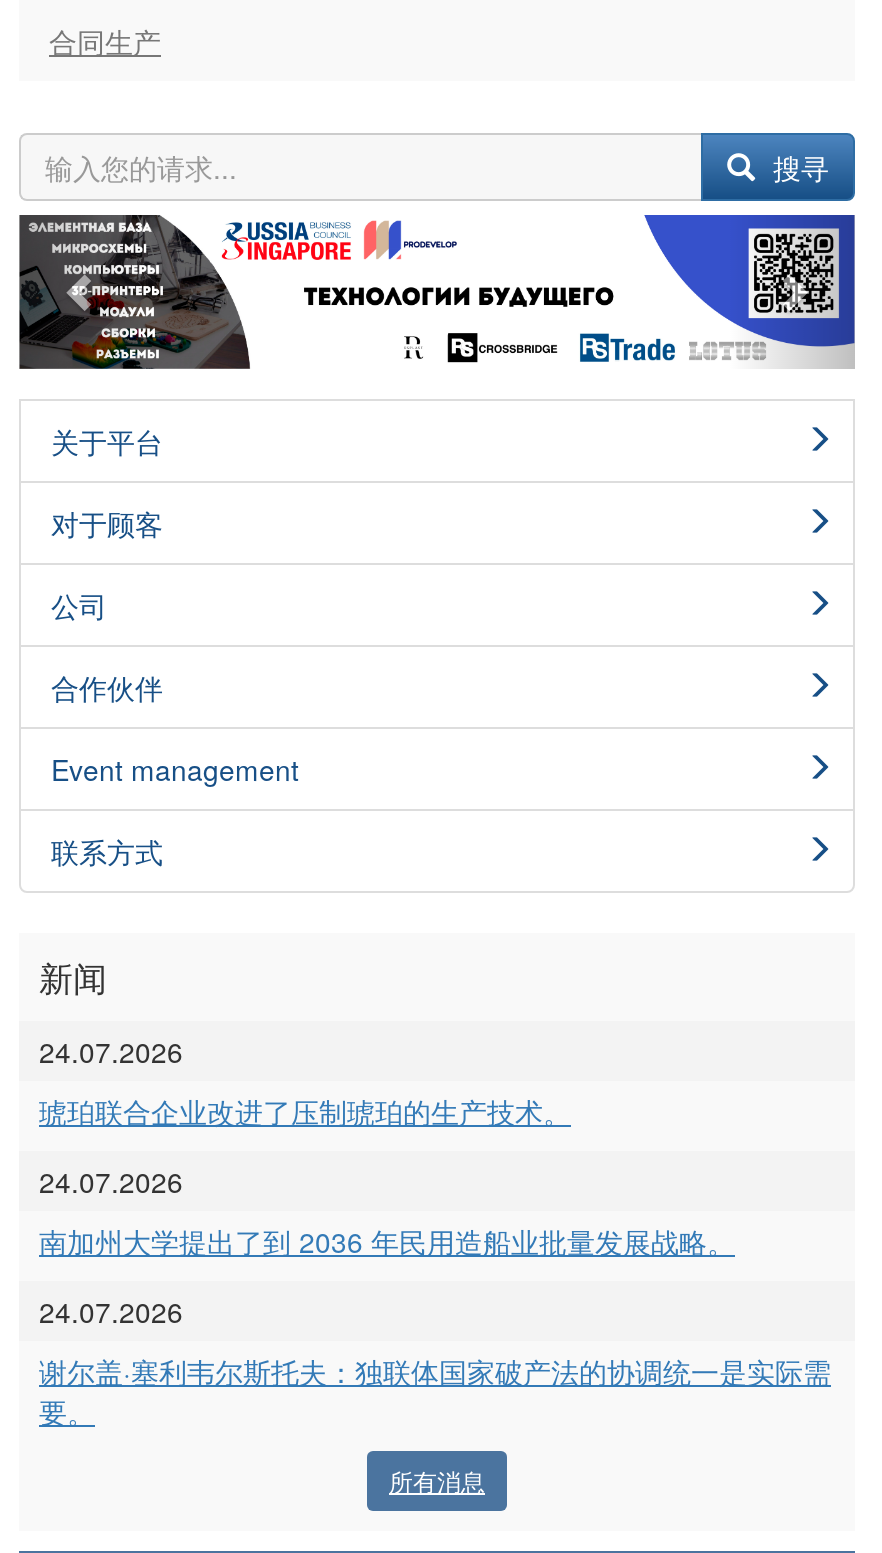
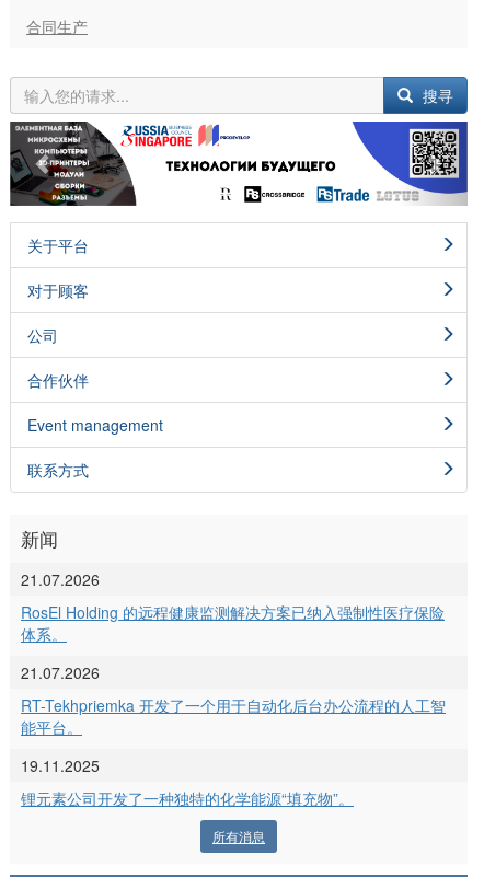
- 24.07.2026
+ 21.07.2026

- 琥珀联合企业改进了压制琥珀的生产技术。
+ RosEl Holding 的远程健康监测解决方案已纳入强制性医疗保险
+ 体系。

- 24.07.2026
+ 21.07.2026

- 南加州大学提出了到 2036 年民用造船业批量发展战略。
+ RT-Tekhpriemka 开发了一个用于自动化后台办公流程的人工智
+ 能平台。

- 24.07.2026
+ 19.11.2025

- 谢尔盖·塞利韦尔斯托夫：独联体国家破产法的协调统一是实际需
- 要。
+ 锂元素公司开发了一种独特的化学能源“填充物”。
